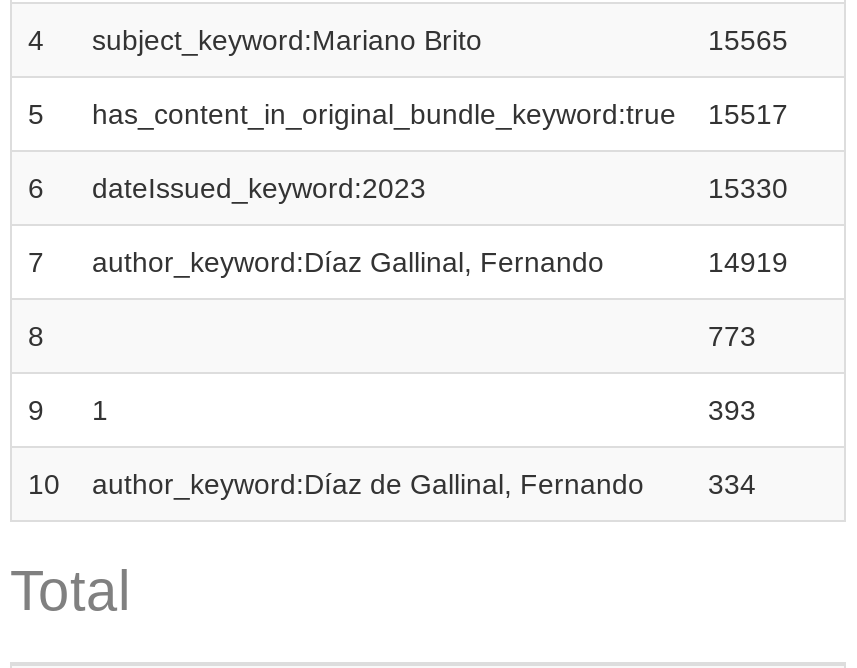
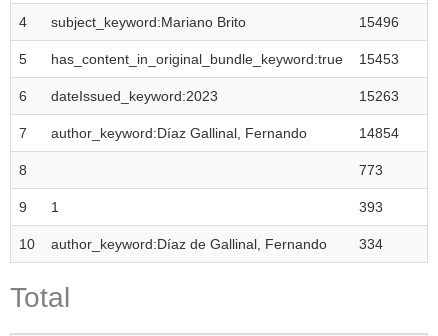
- 15565
+ 15496

- 5 has_content_in_original_bundle_keyword:true 15517
+ 5 has_content_in_original_bundle_keyword:true 15453

- 15330
+ 15263

- 14919
+ 14854
